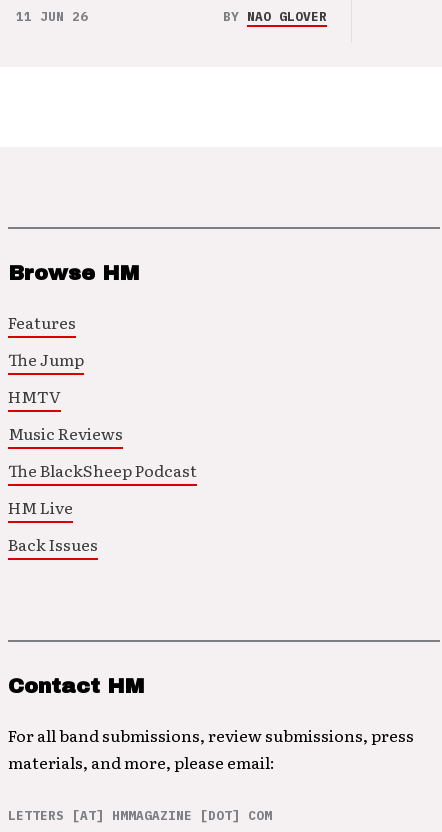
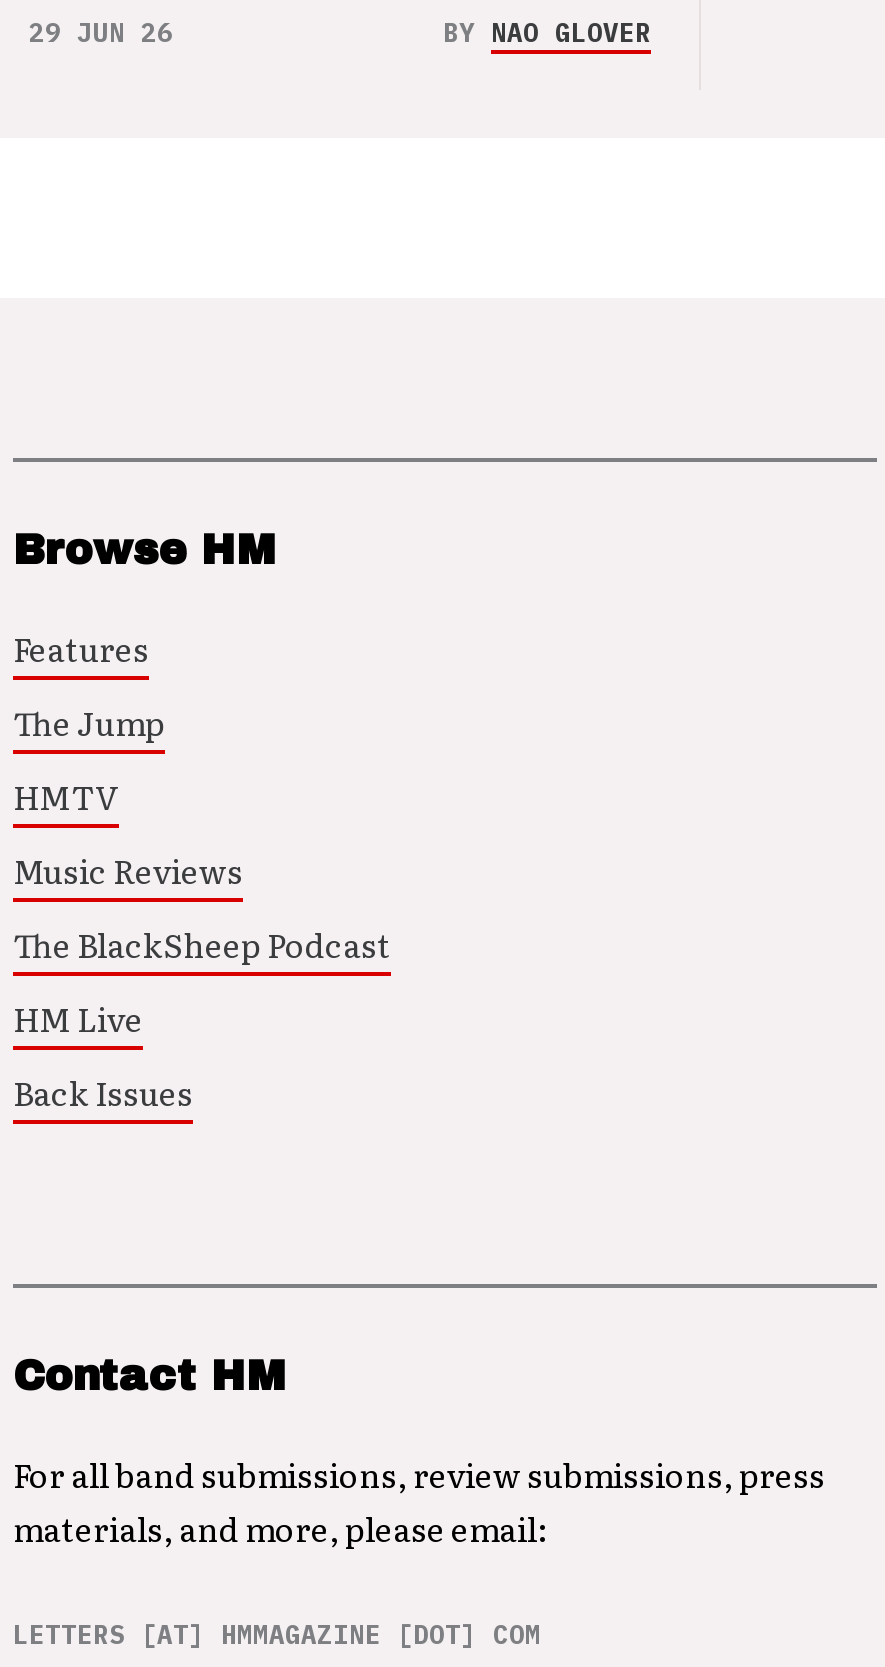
- 11 JUN 26
+ 29 JUN 26
